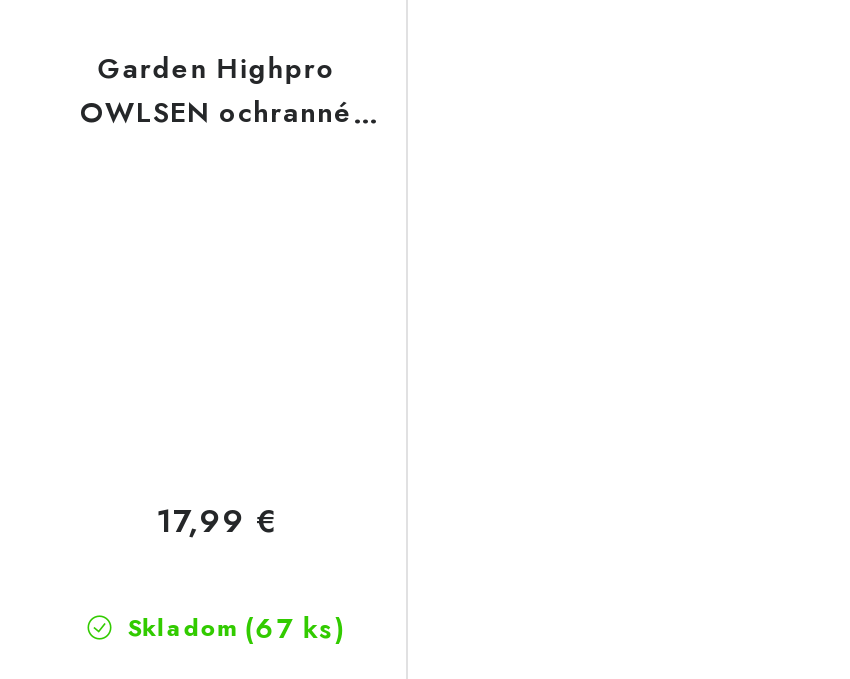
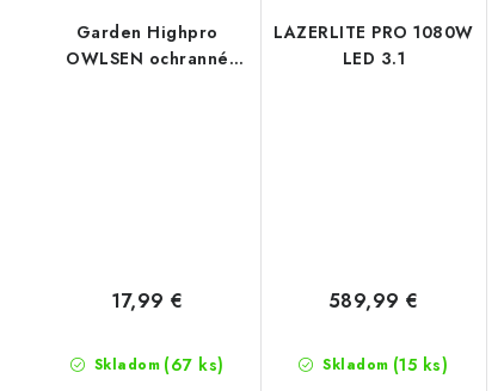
+ LAZERLITE PRO 1080W
+ LED 3.1

+ 589,99 €

+ Skladom (15 ks)
